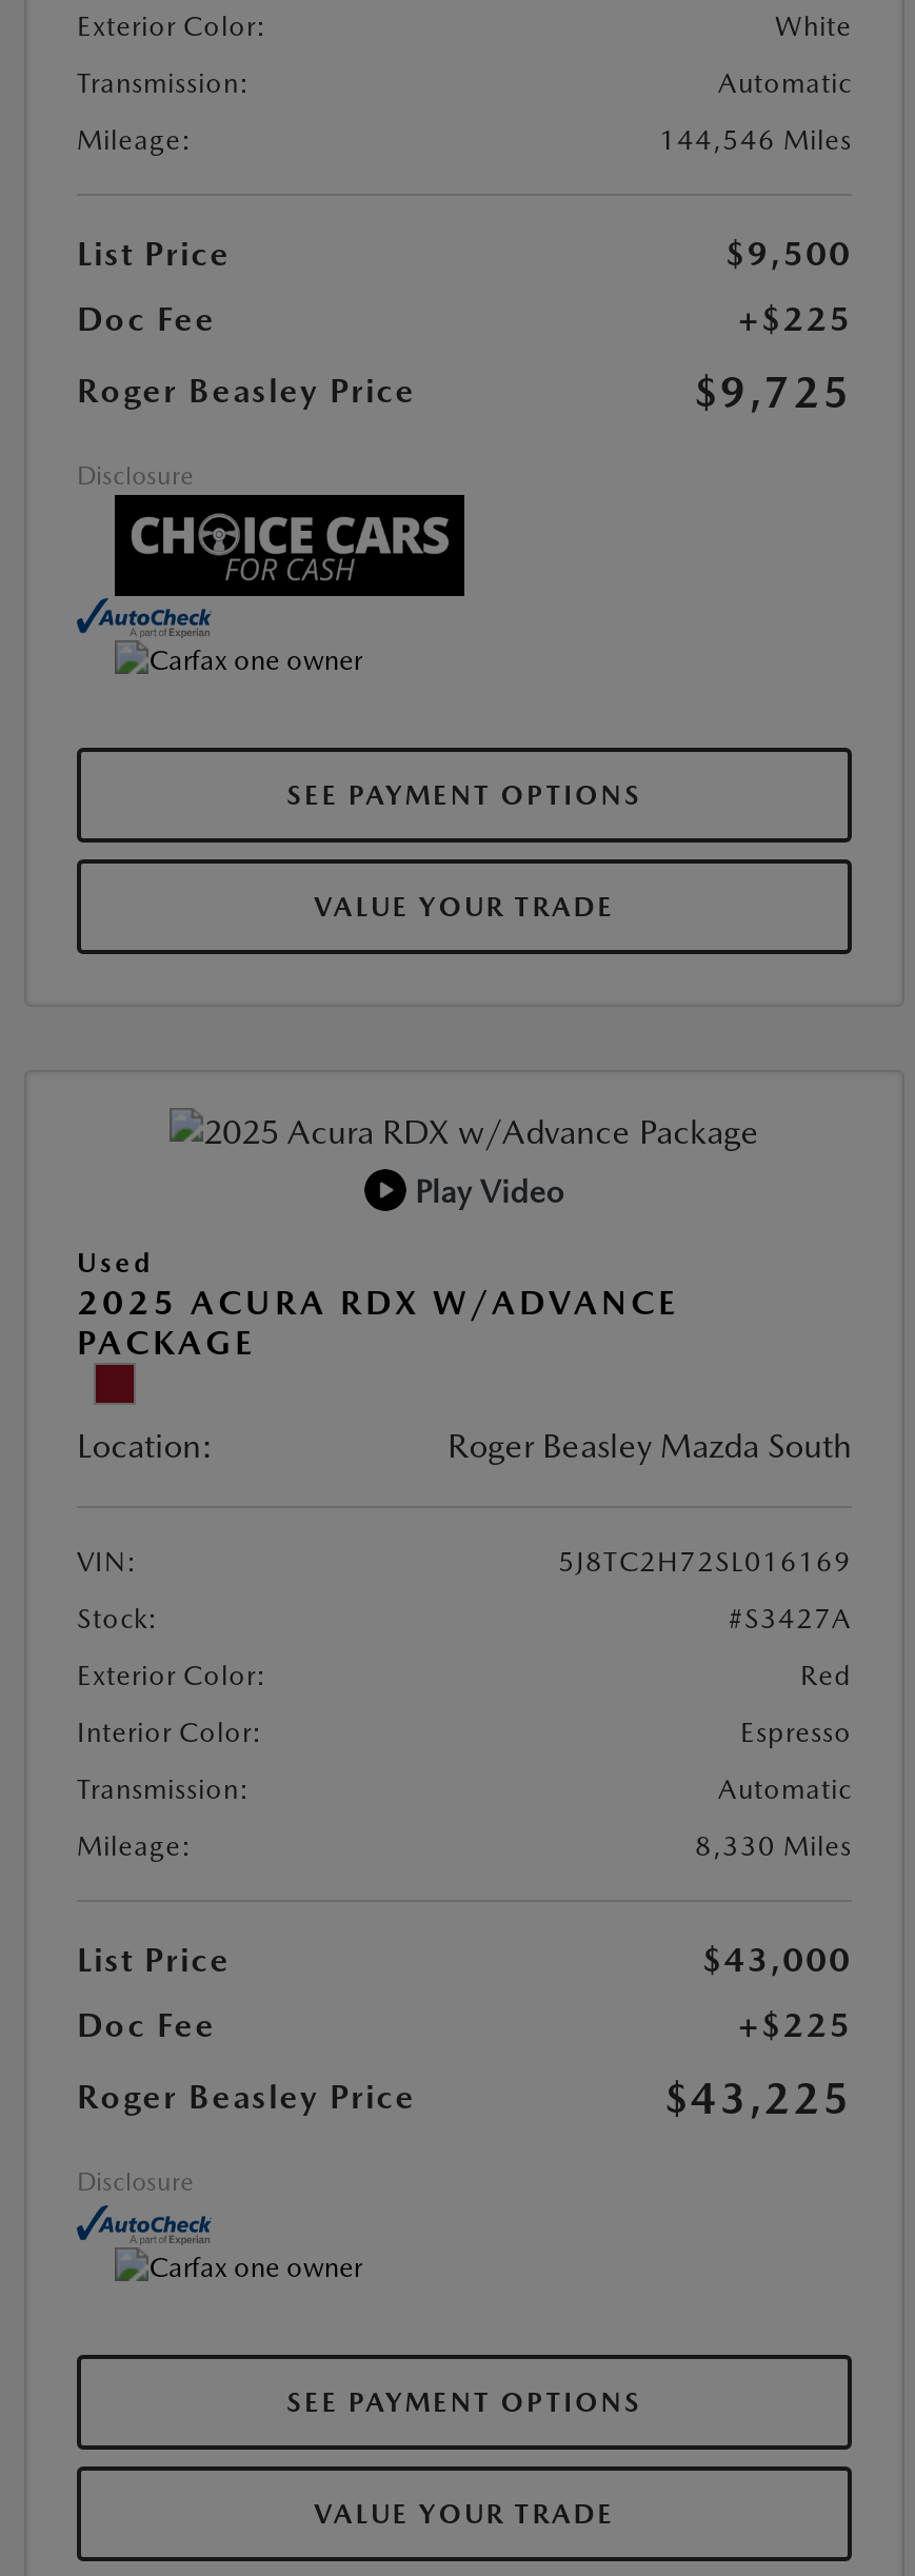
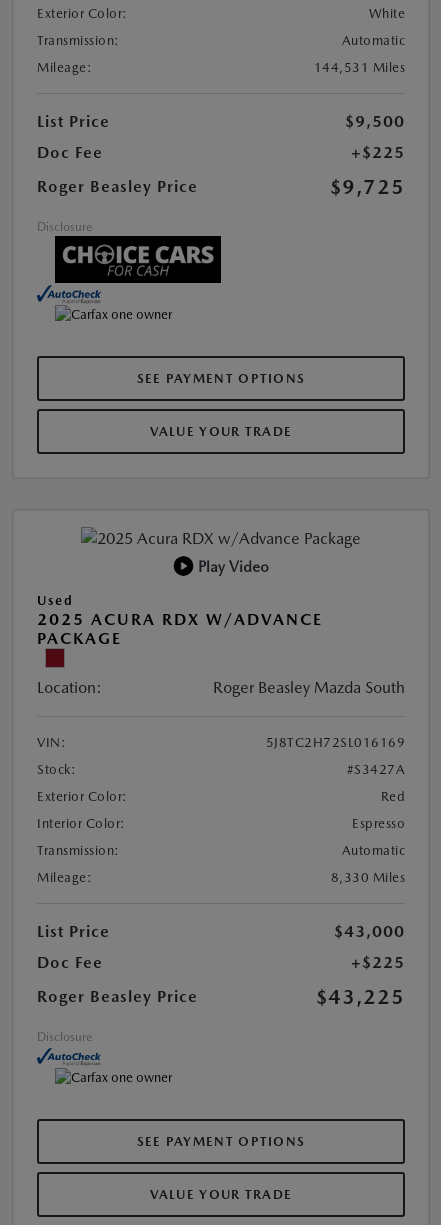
- 144,546 Miles
+ 144,531 Miles
